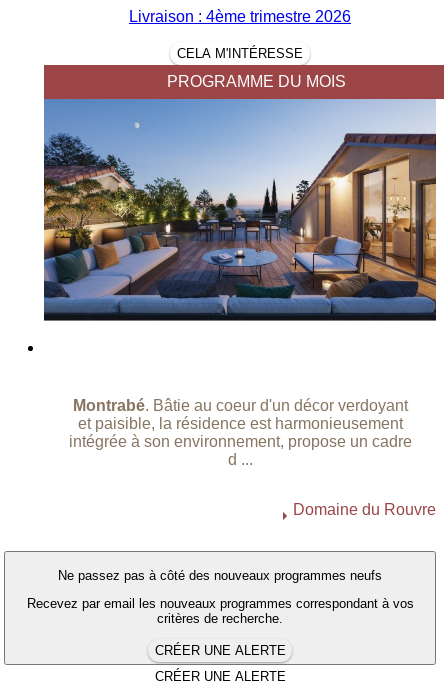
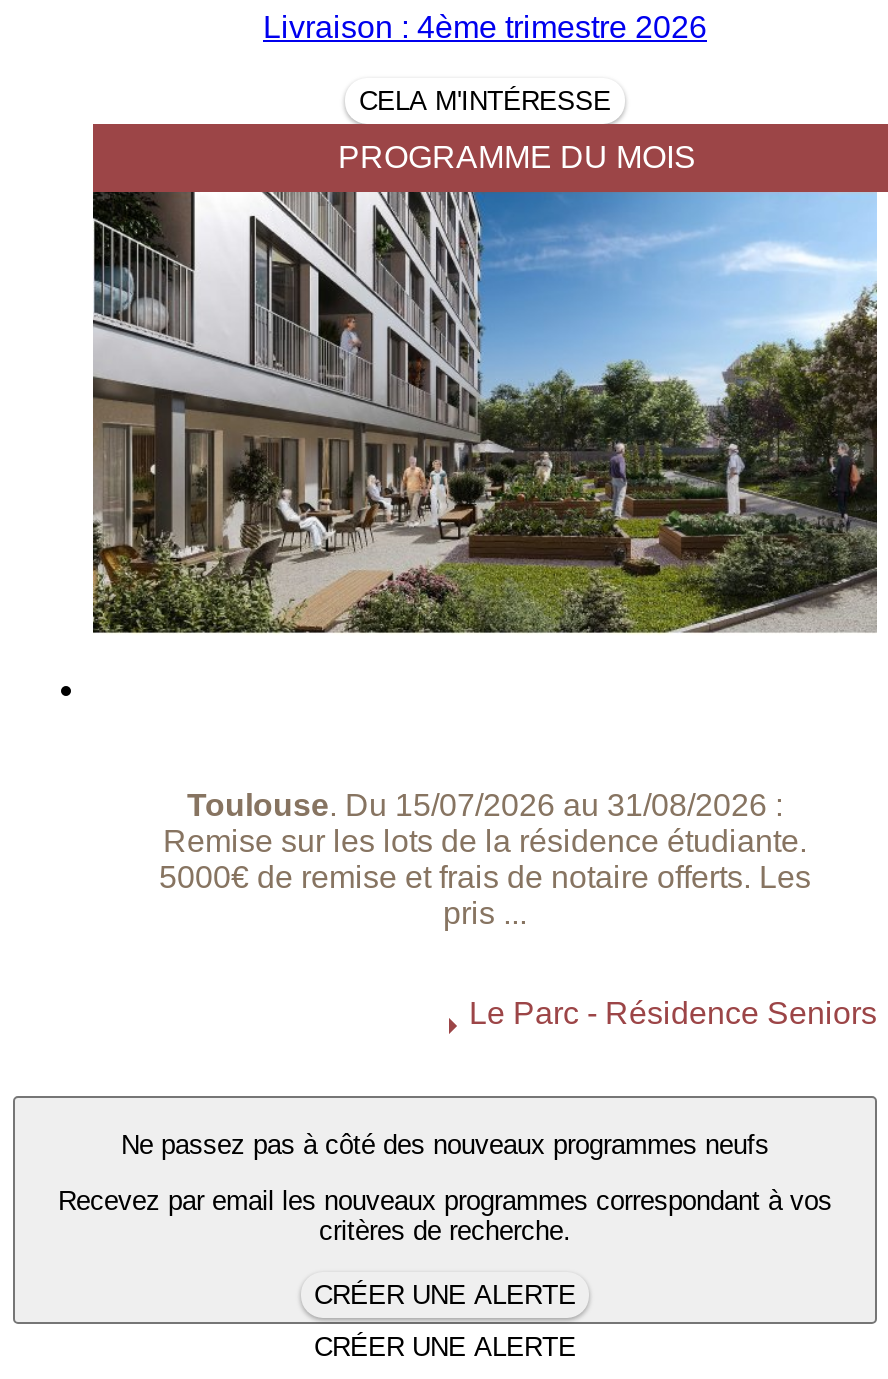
- [image]
+ [image]

- Montrabé. Bâtie au coeur d'un décor verdoyant
- et paisible, la résidence est harmonieusement
- intégrée à son environnement, propose un cadre
- d ...
+ Toulouse. Du 15/07/2026 au 31/08/2026 :
+ Remise sur les lots de la résidence étudiante.
+ 5000€ de remise et frais de notaire offerts. Les
+ pris ...

- Domaine du Rouvre
+ Le Parc - Résidence Seniors
